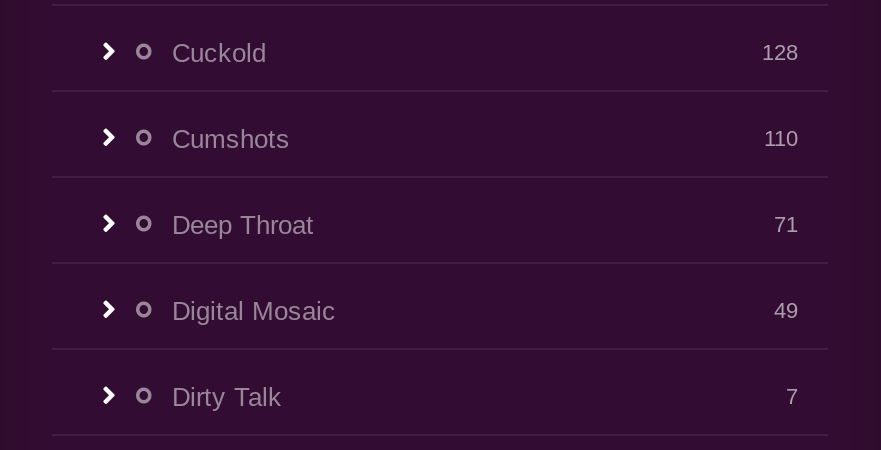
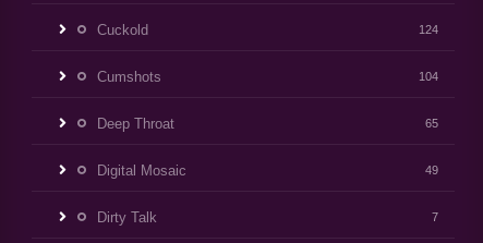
- 128
+ 124

- 110
+ 104

- 71
+ 65
